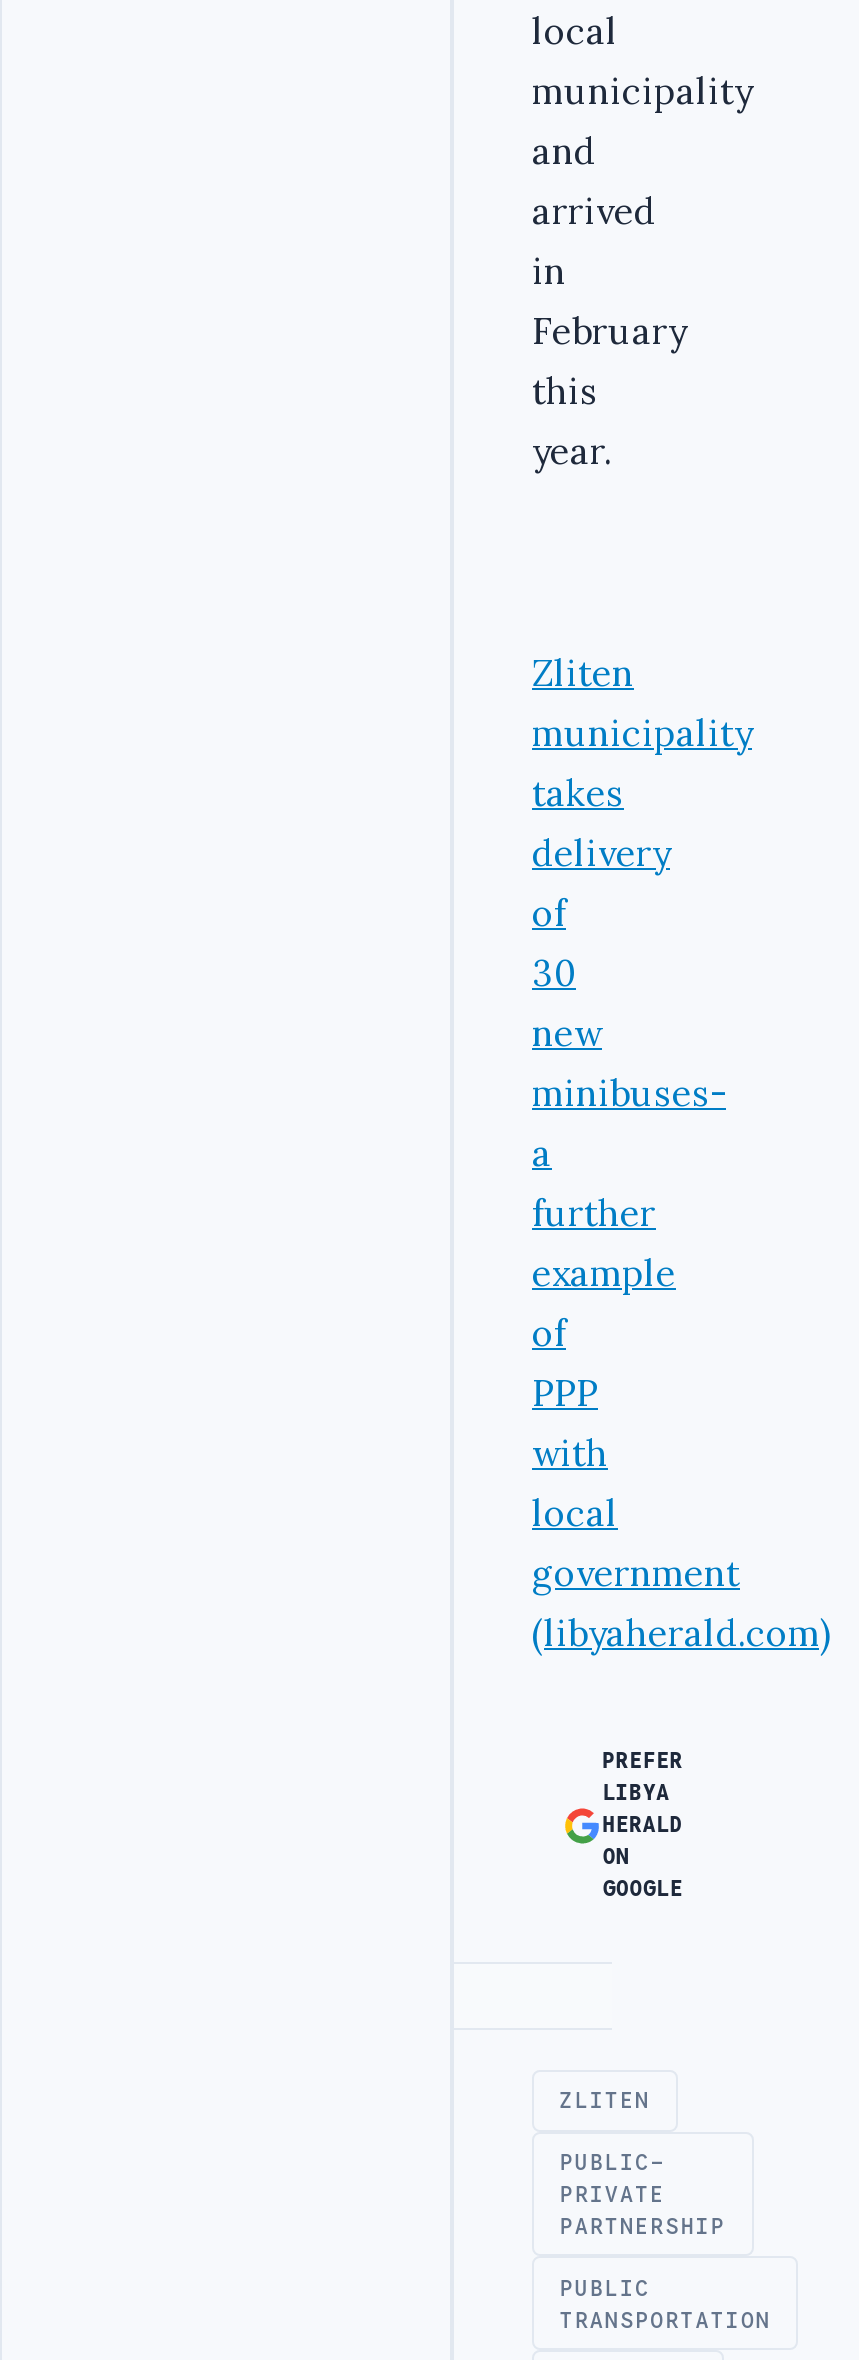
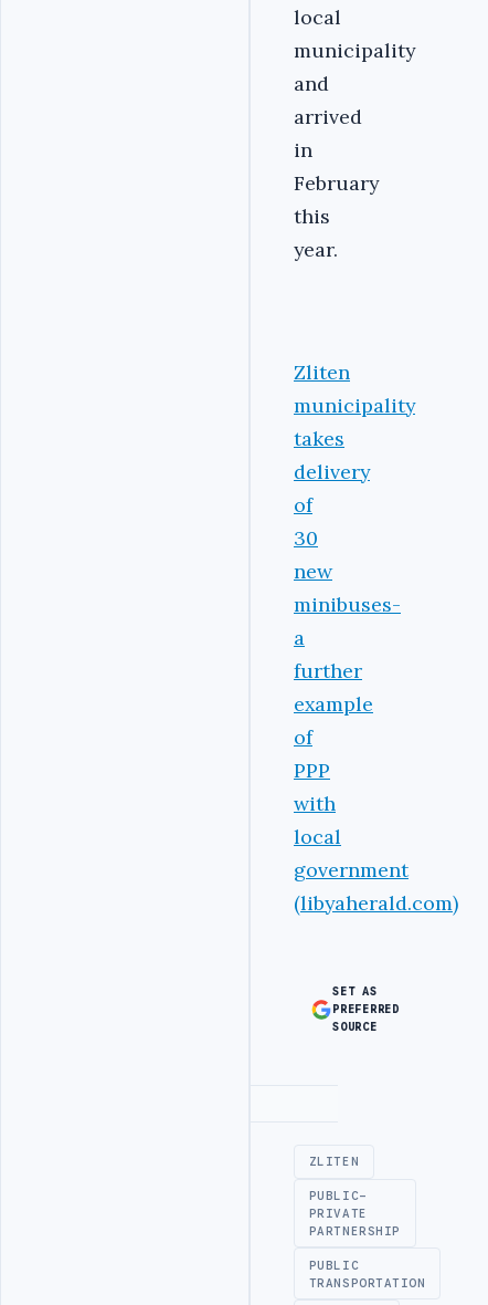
- PREFER
- LIBYA
- HERALD
- ON
- GOOGLE
+ SET AS
+ PREFERRED
+ SOURCE
